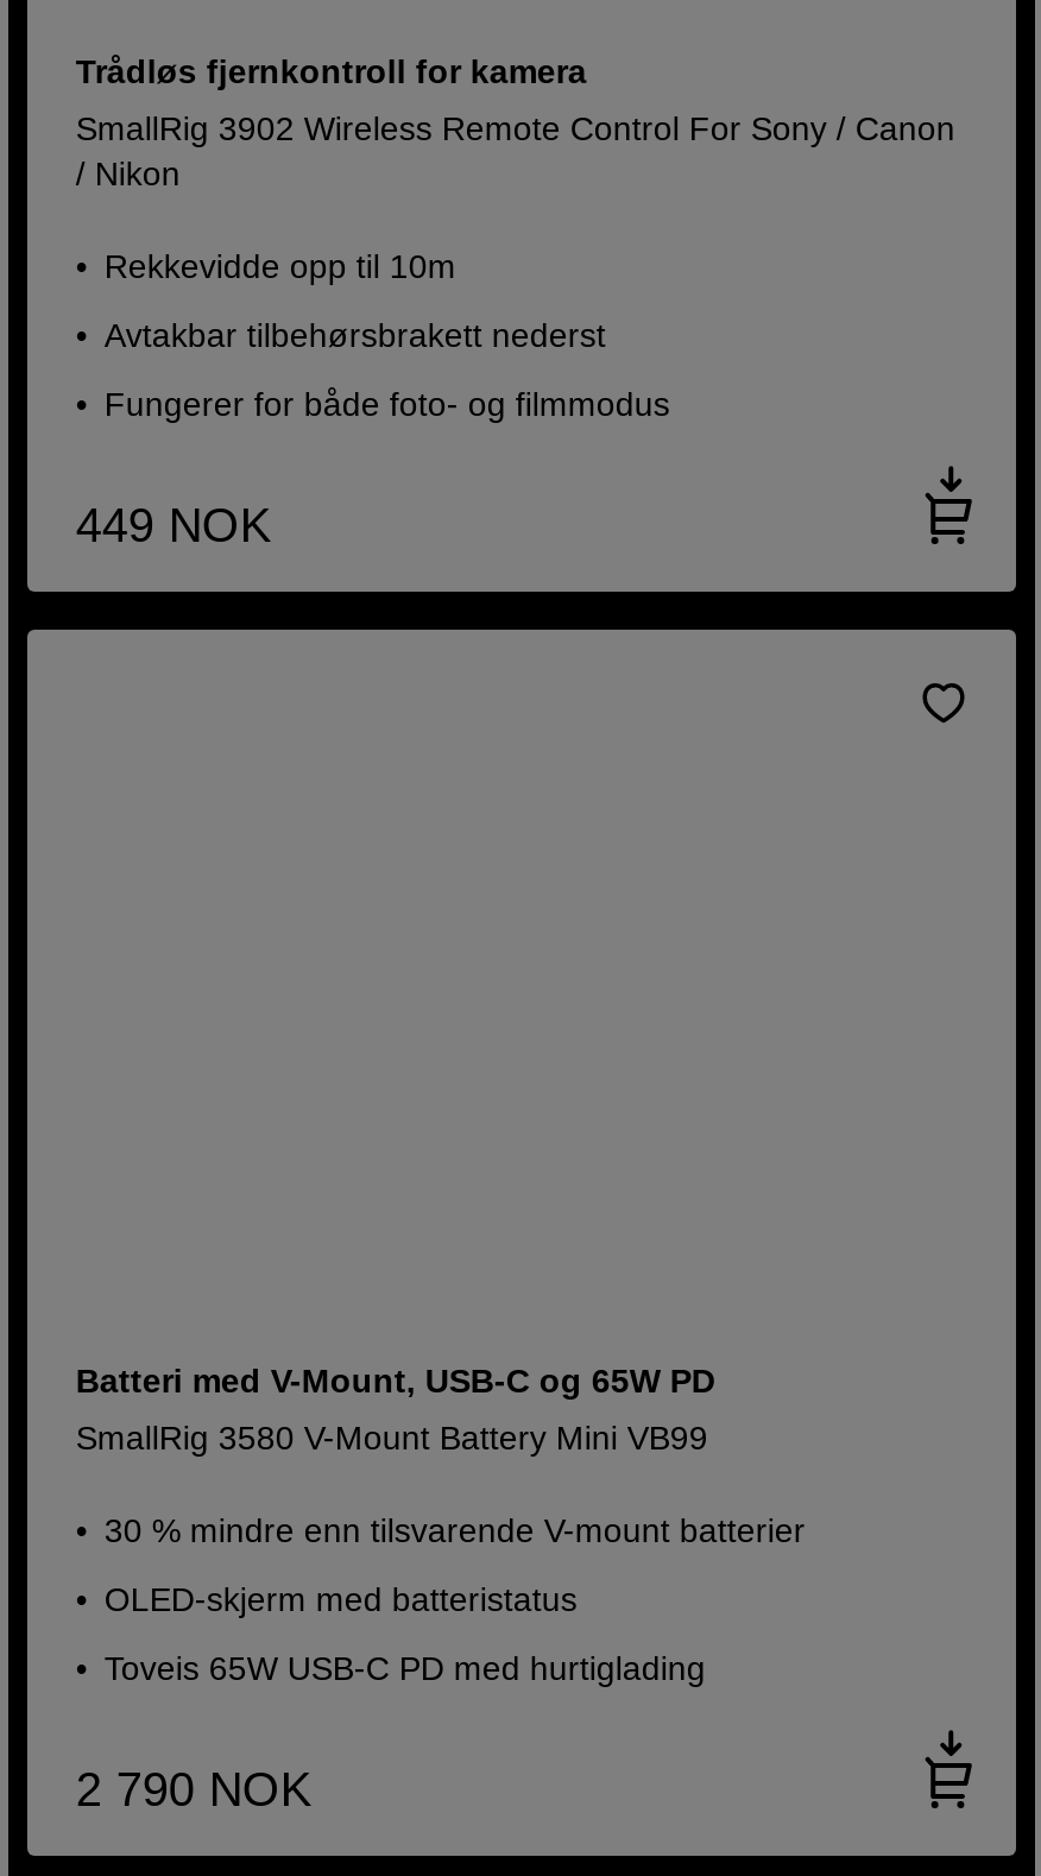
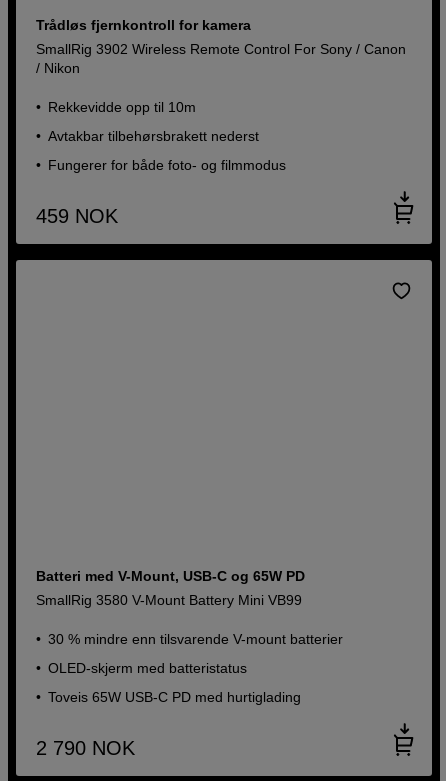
- 449 NOK
+ 459 NOK
